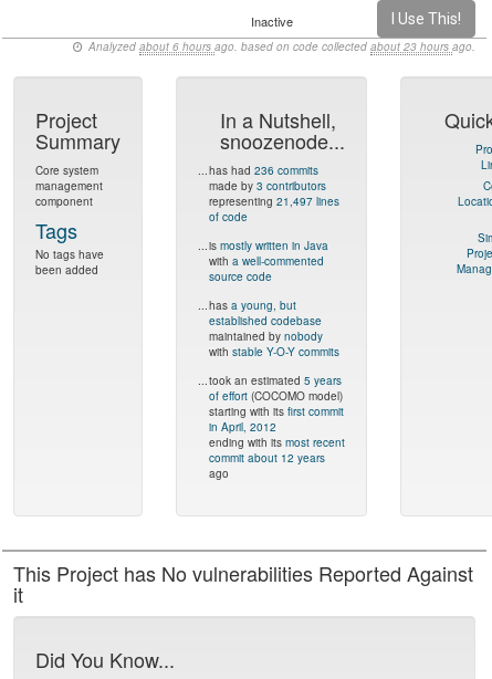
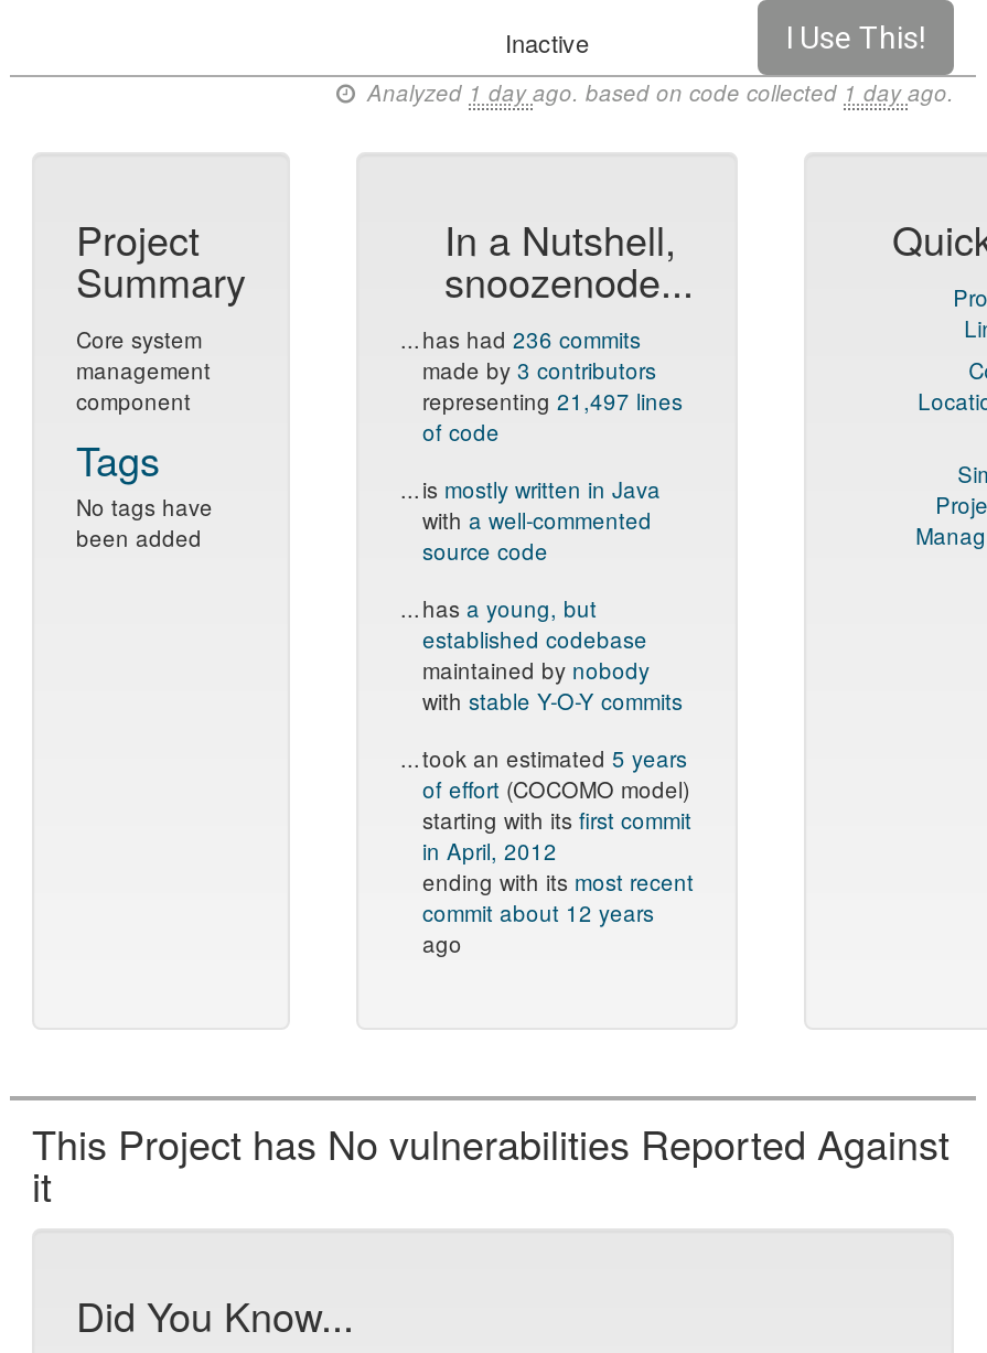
- Analyzedabout 6 hoursago. based on code collectedabout 23 hoursago.
+ Analyzed1 dayago. based on code collected1 dayago.
